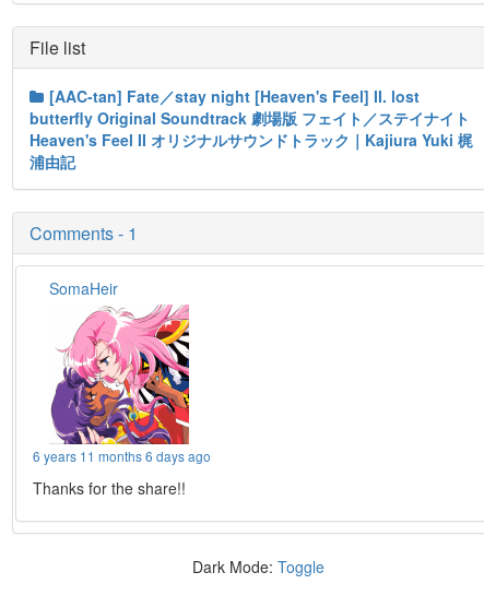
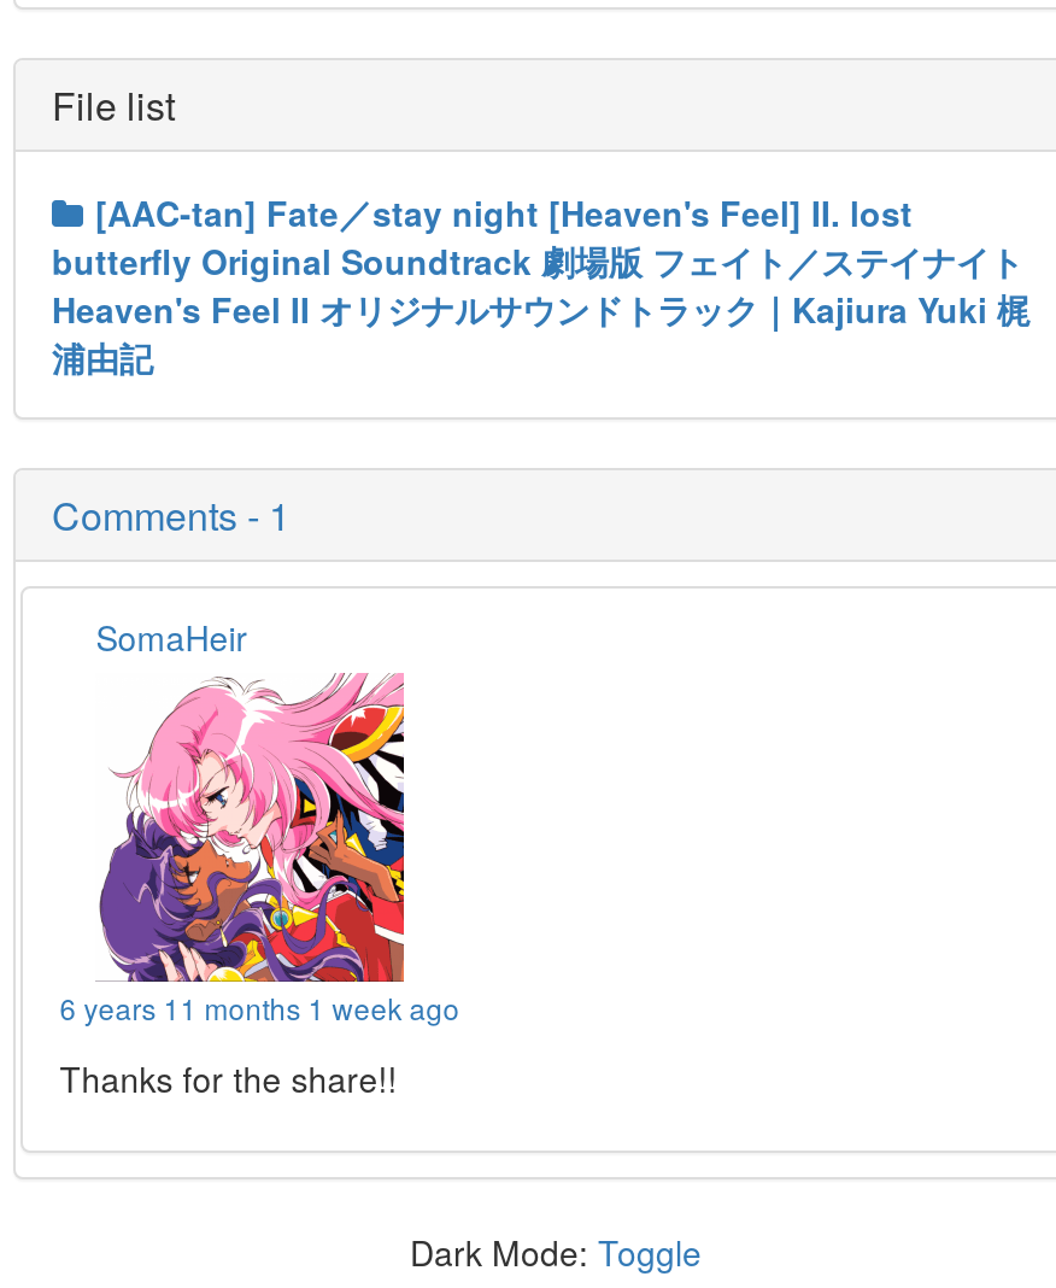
- 6 years 11 months 6 days ago
+ 6 years 11 months 1 week ago
